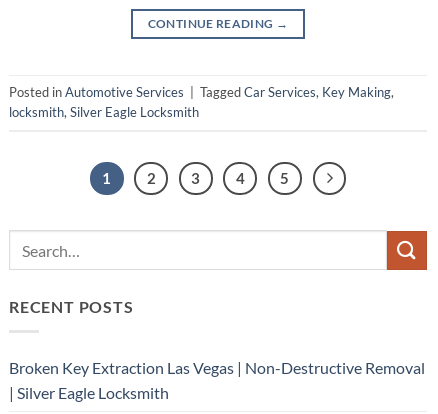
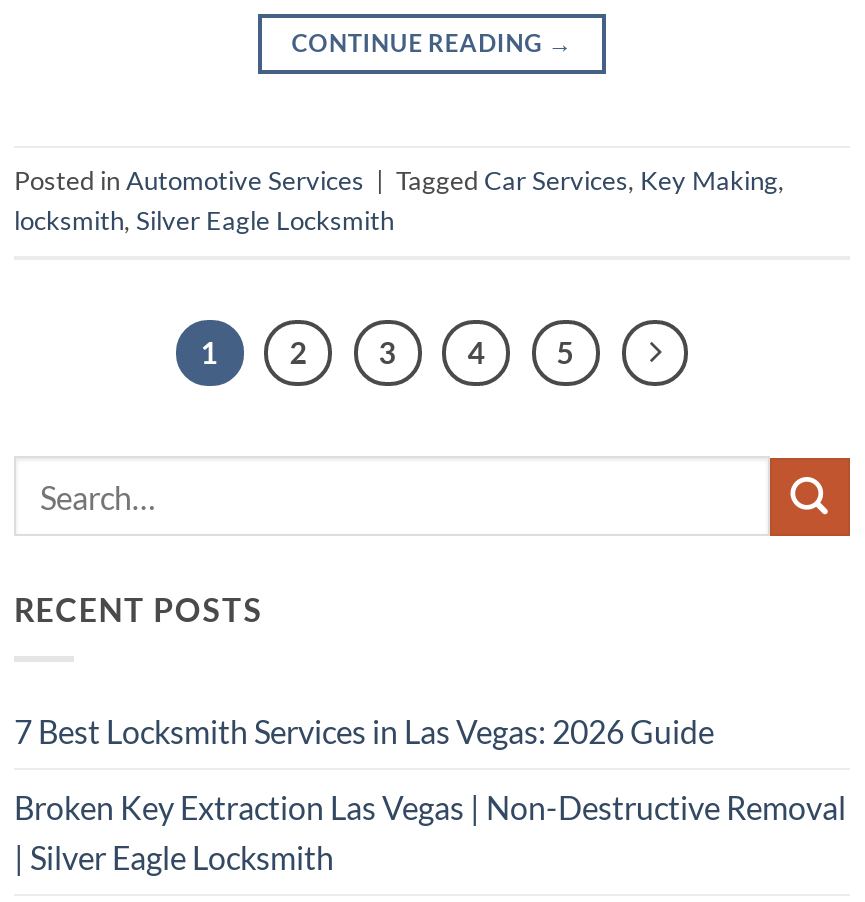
+ 7 Best Locksmith Services in Las Vegas: 2026 Guide
